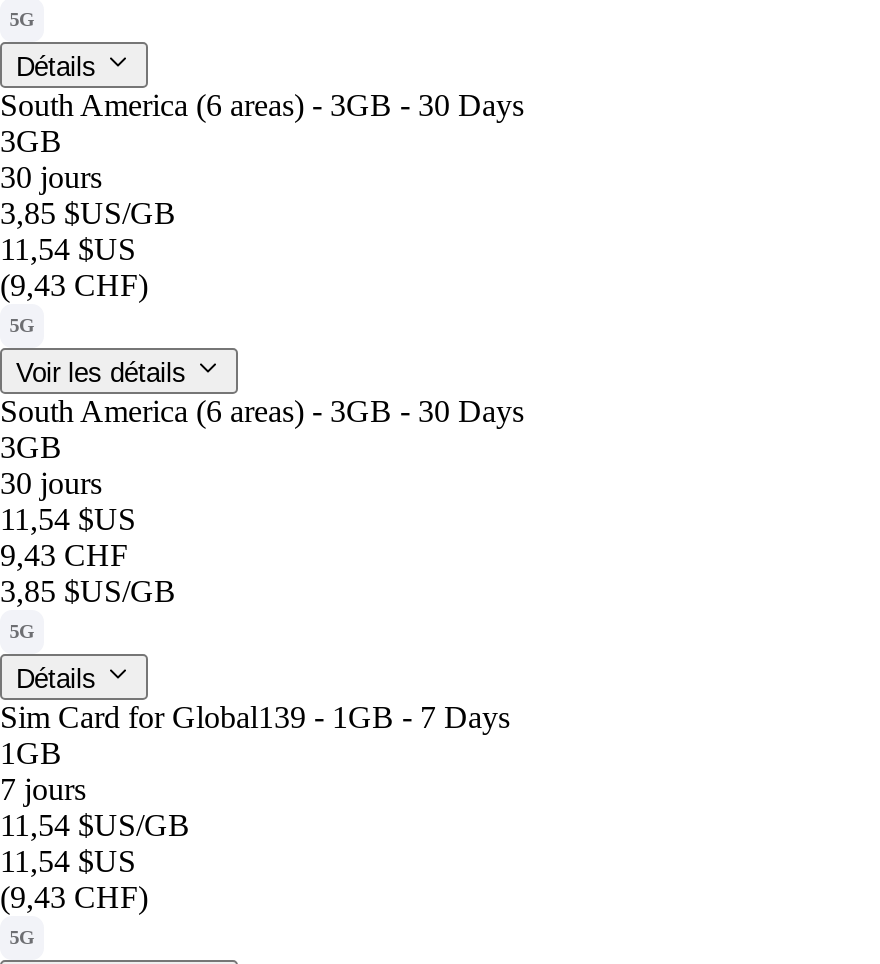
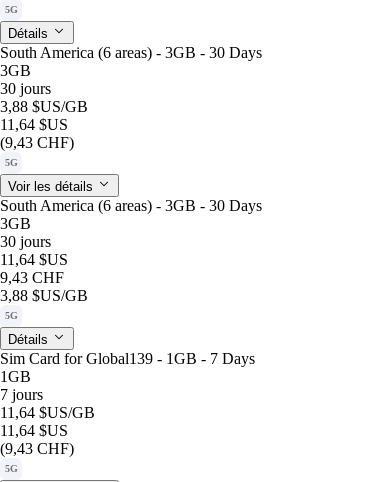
- 3,85 $US/GB
+ 3,88 $US/GB

- 11,54 $US
+ 11,64 $US

- 11,54 $US
+ 11,64 $US

- 3,85 $US/GB
+ 3,88 $US/GB

- 11,54 $US/GB
+ 11,64 $US/GB

- 11,54 $US
+ 11,64 $US
